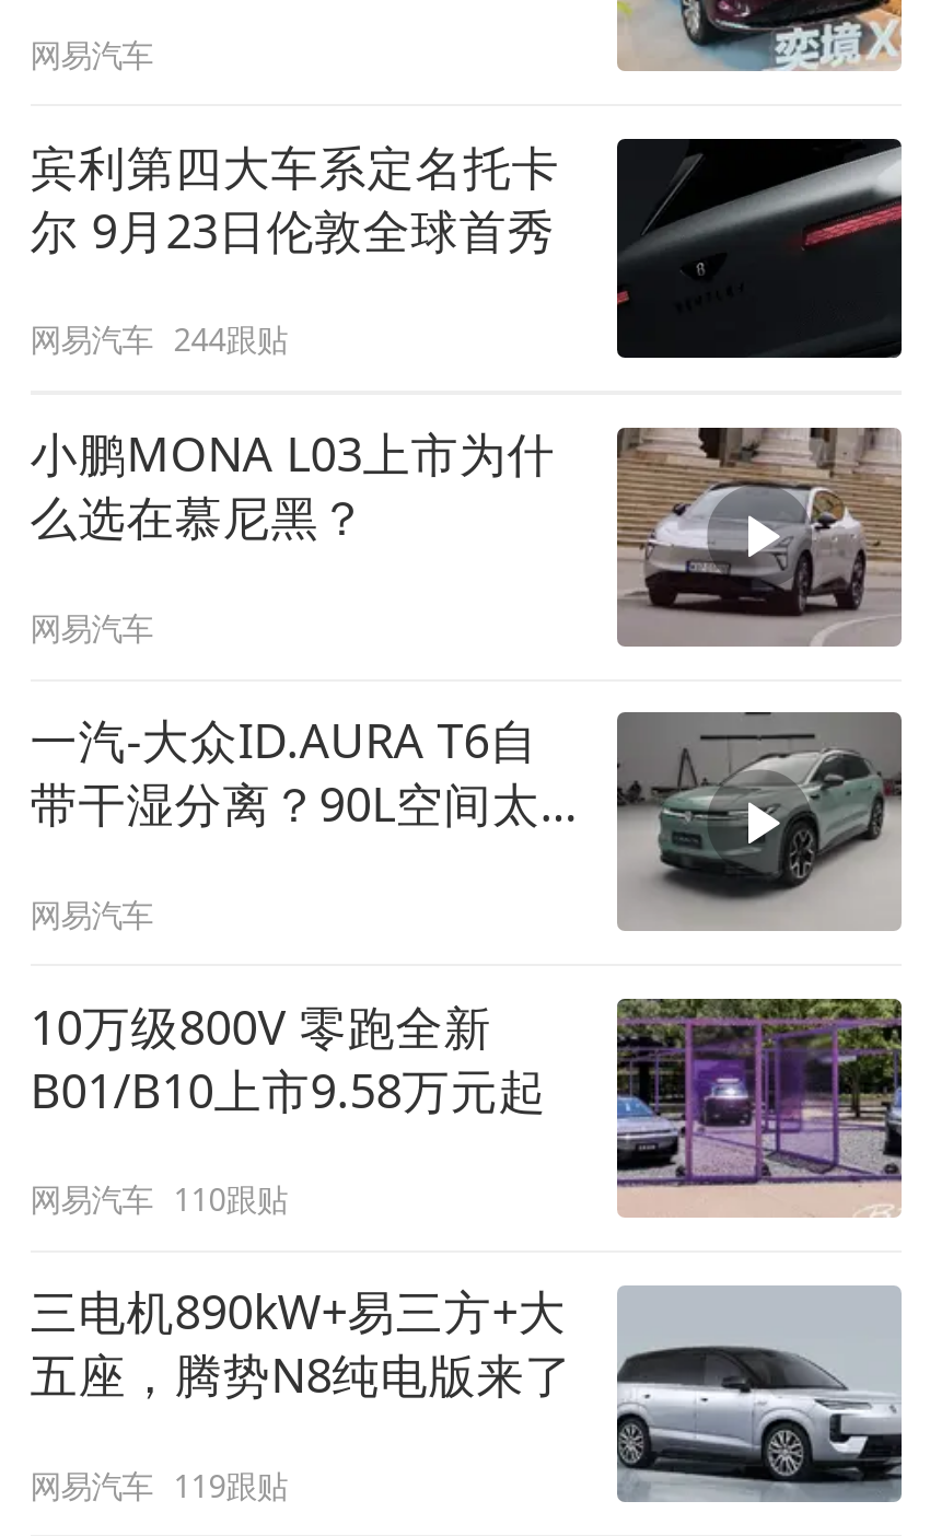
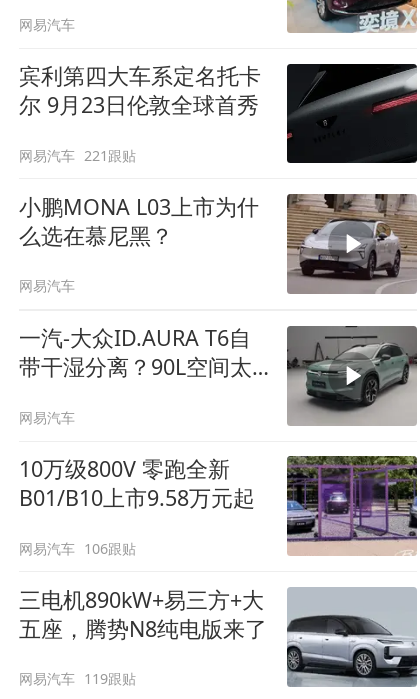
- 网易汽车 244跟贴
+ 网易汽车 221跟贴

- 网易汽车 110跟贴
+ 网易汽车 106跟贴
